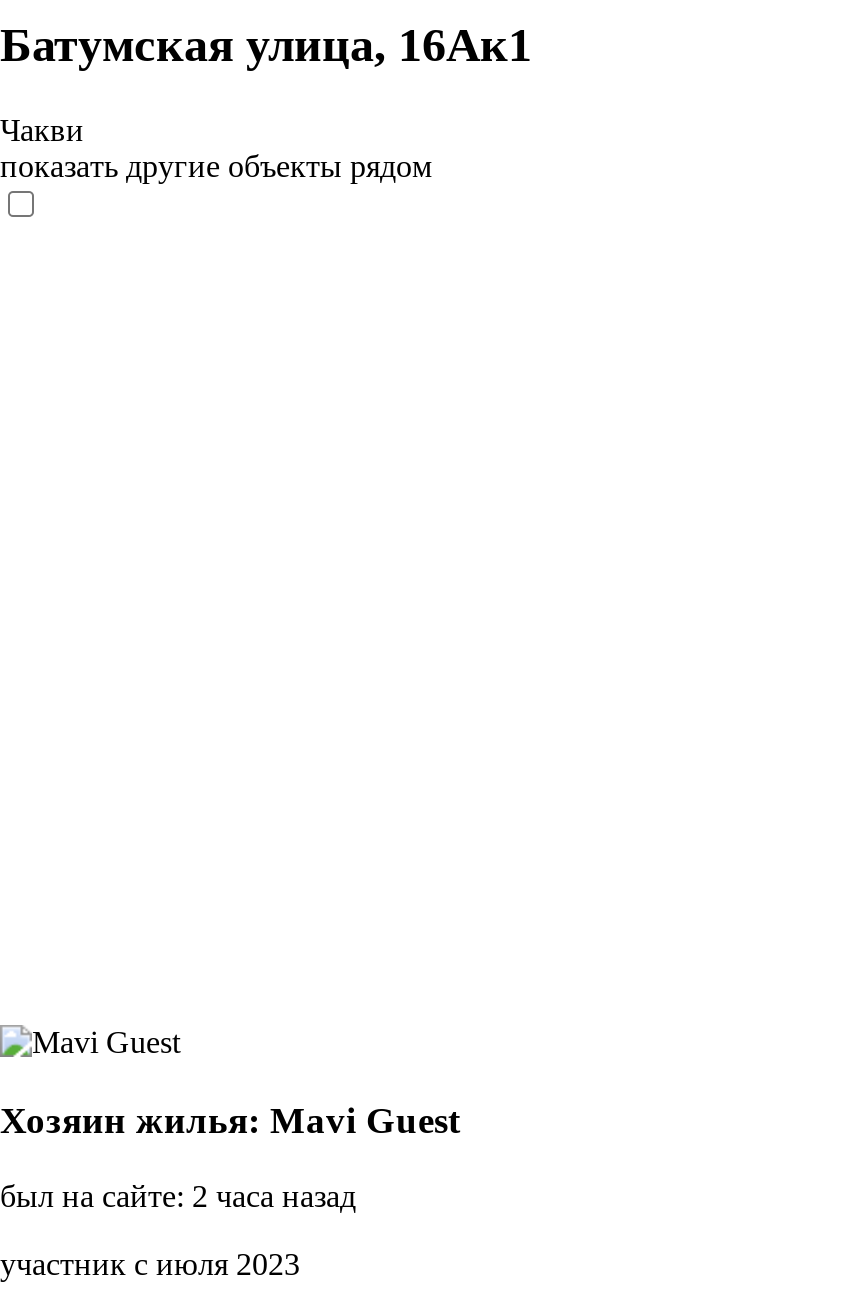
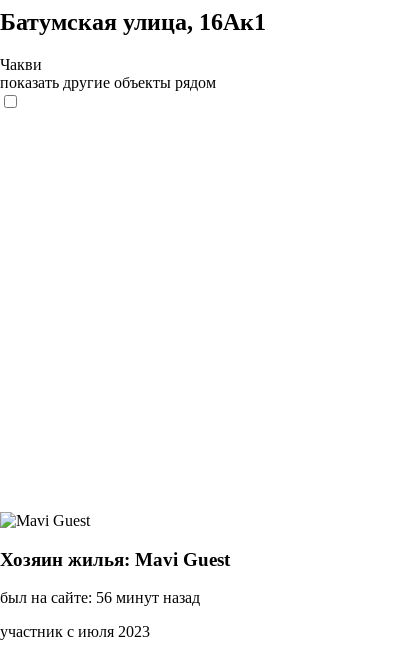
- был на сайте: 2 часа назад
+ был на сайте: 56 минут назад
